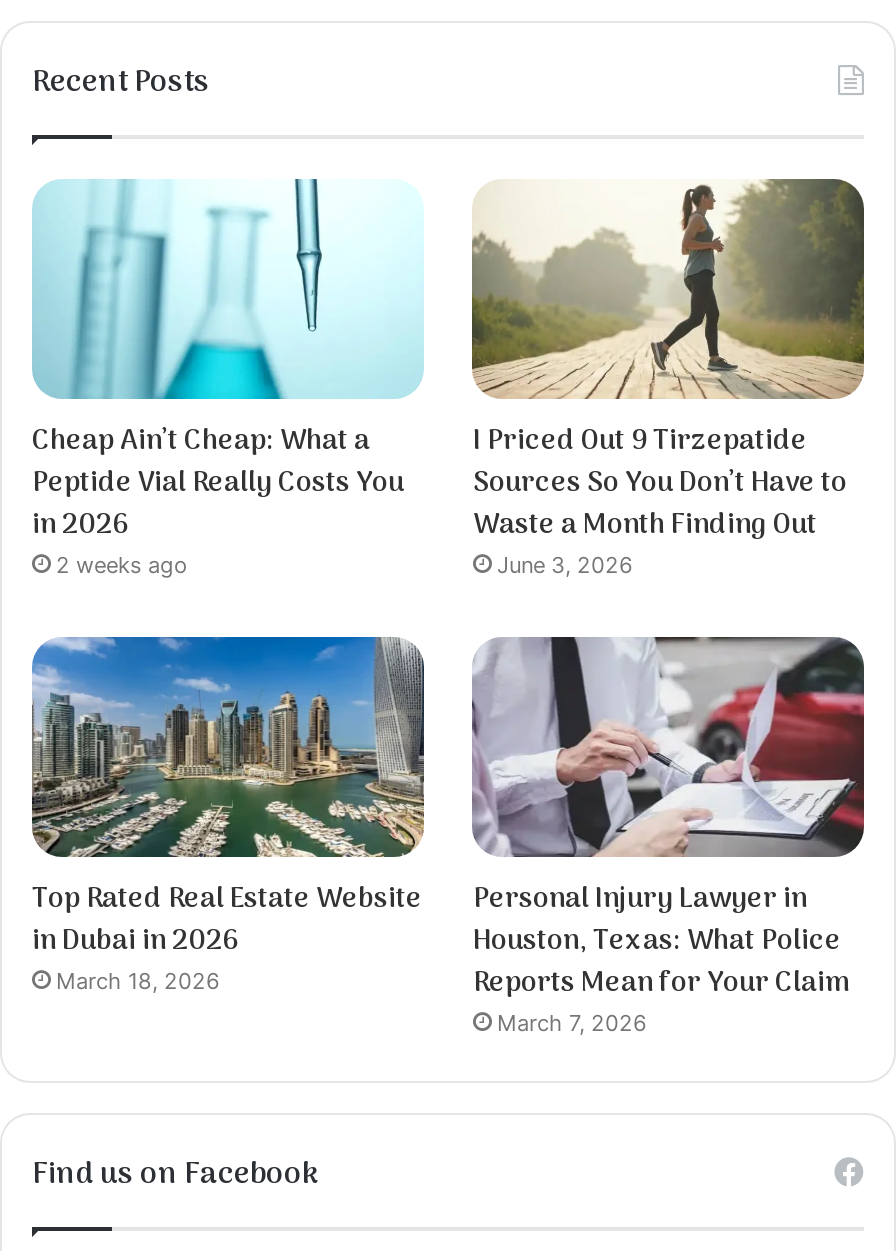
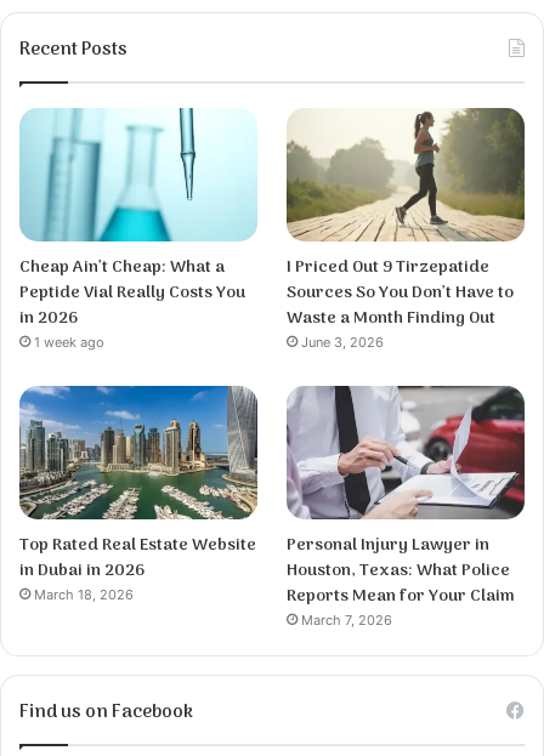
- 2 weeks ago
+ 1 week ago
